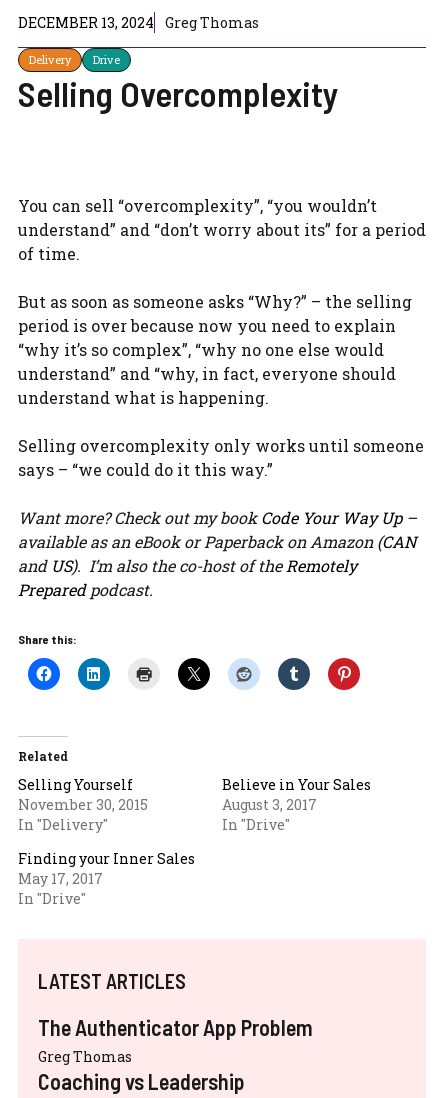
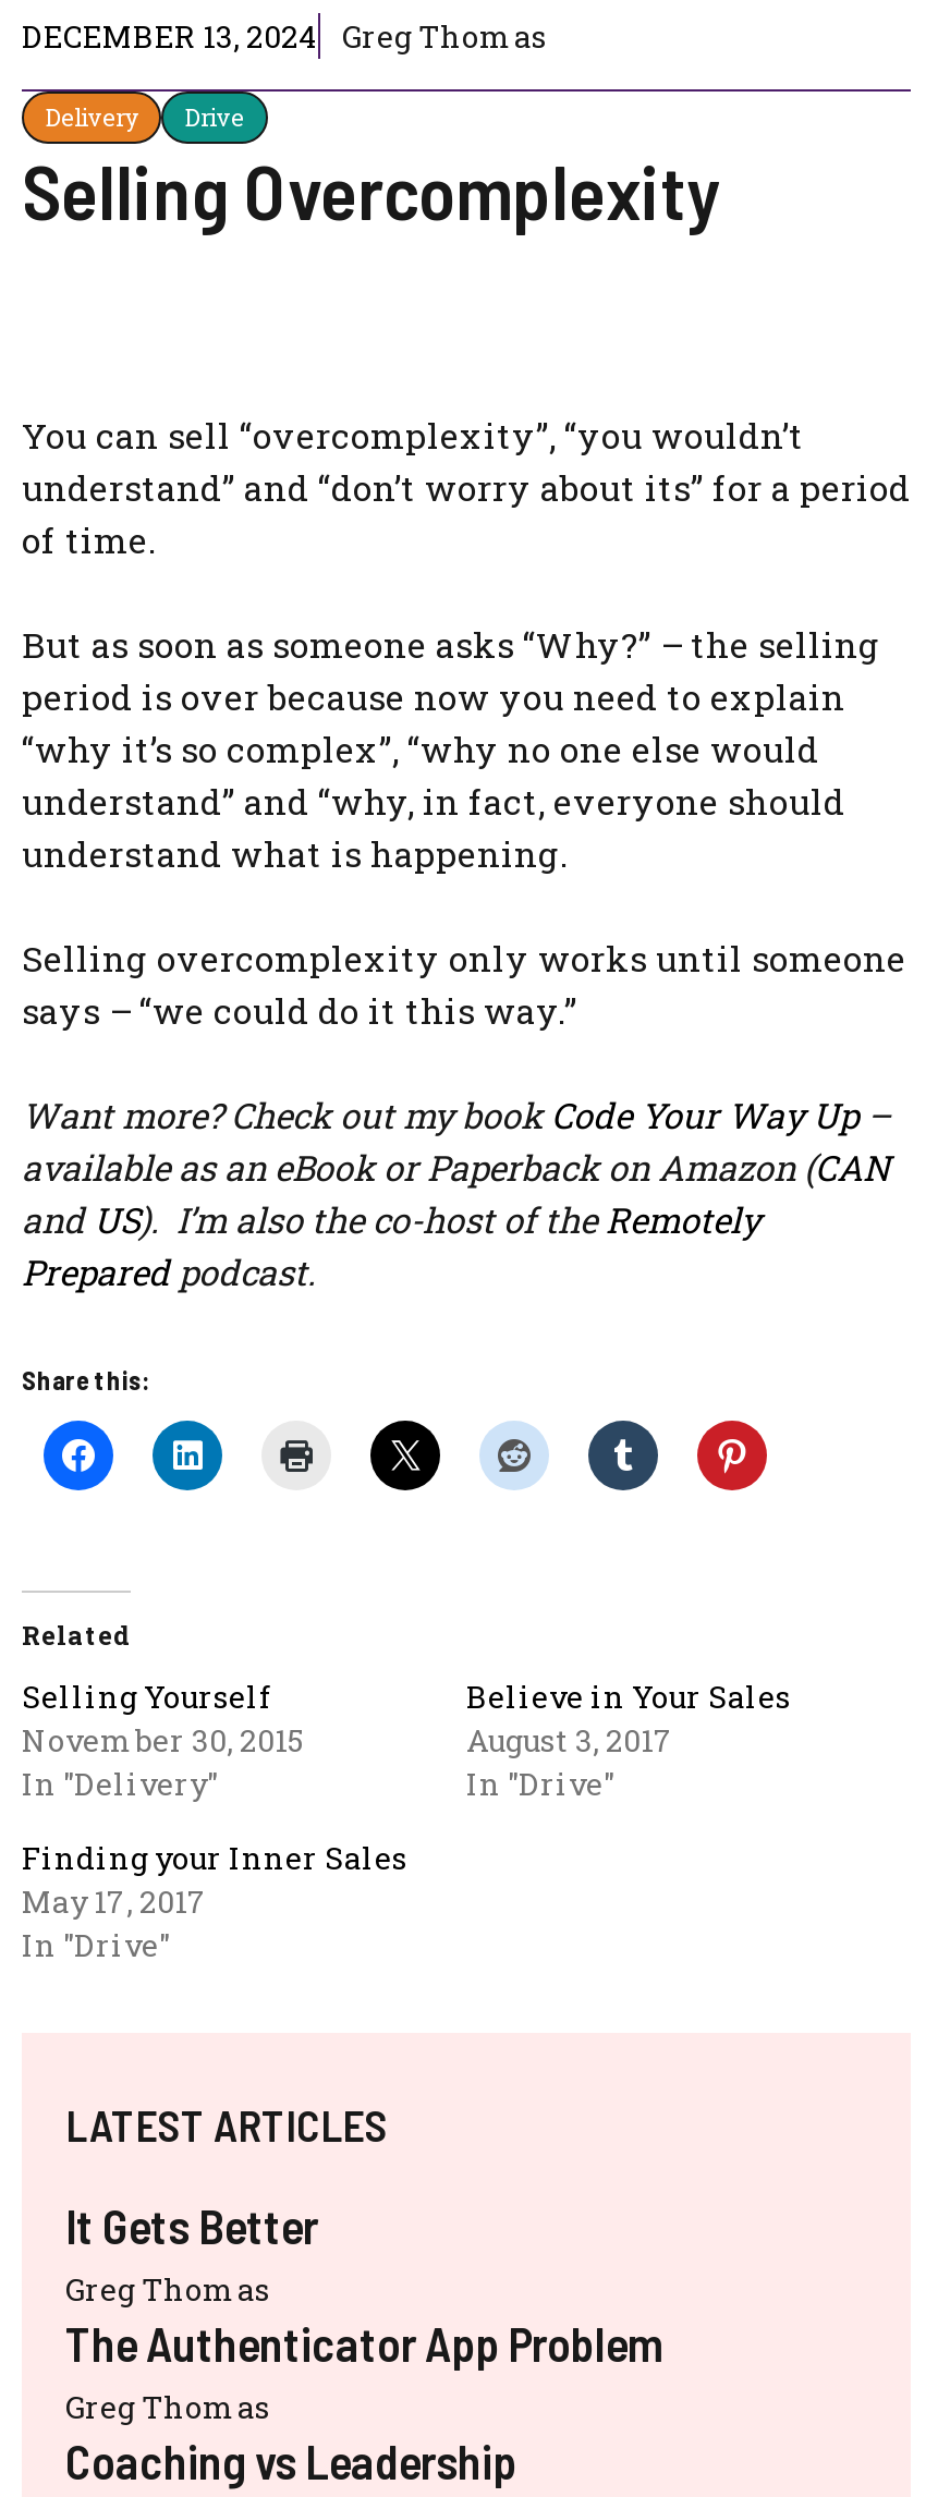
+ It Gets Better
+ Greg Thomas
